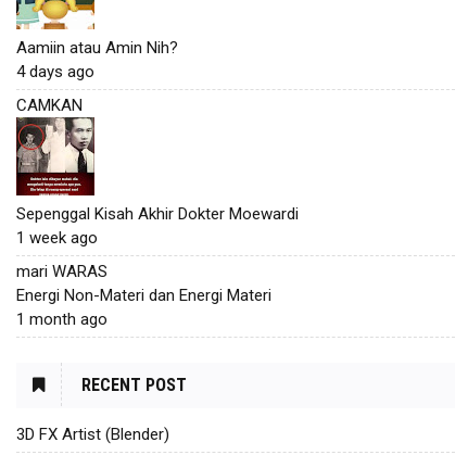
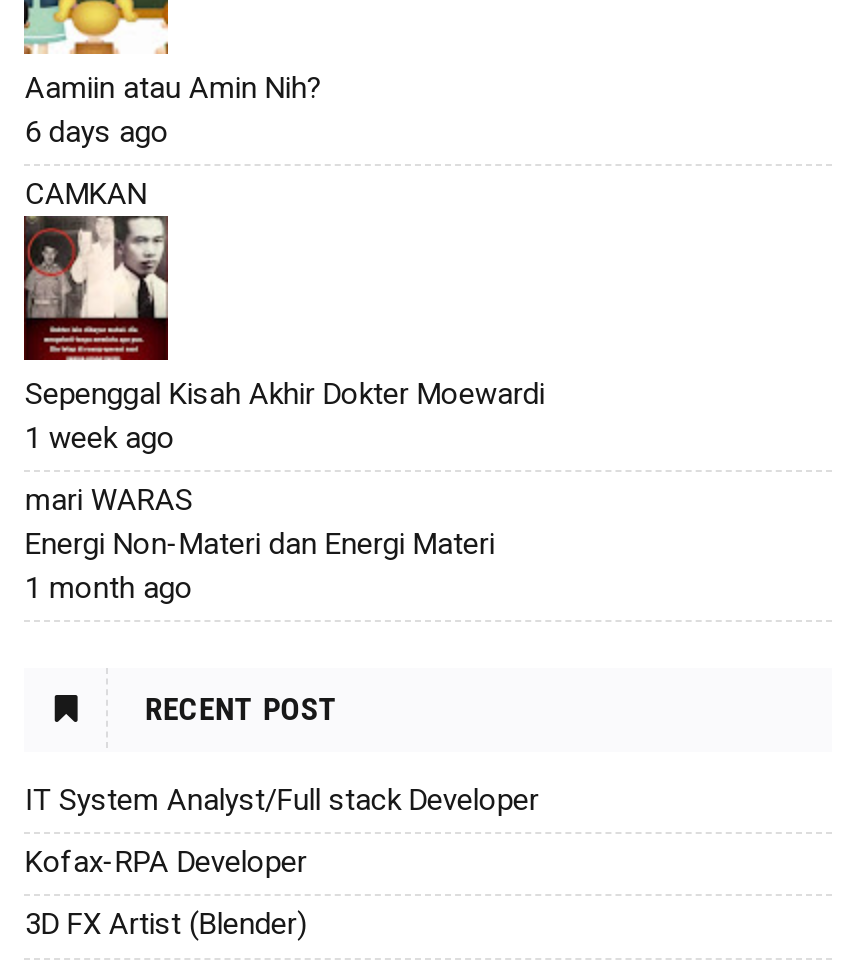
- 4 days ago
+ 6 days ago

+ IT System Analyst/Full stack Developer
+ Kofax-RPA Developer
